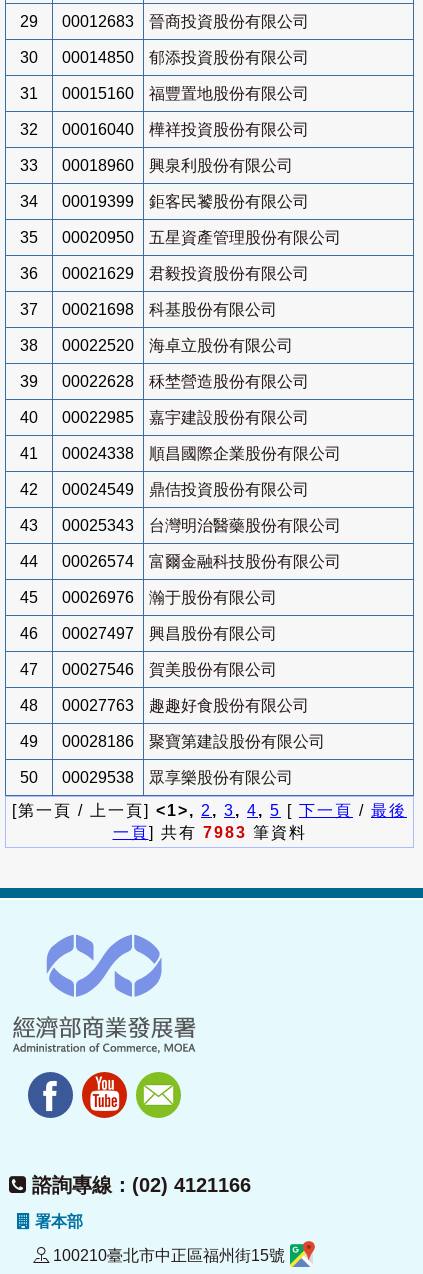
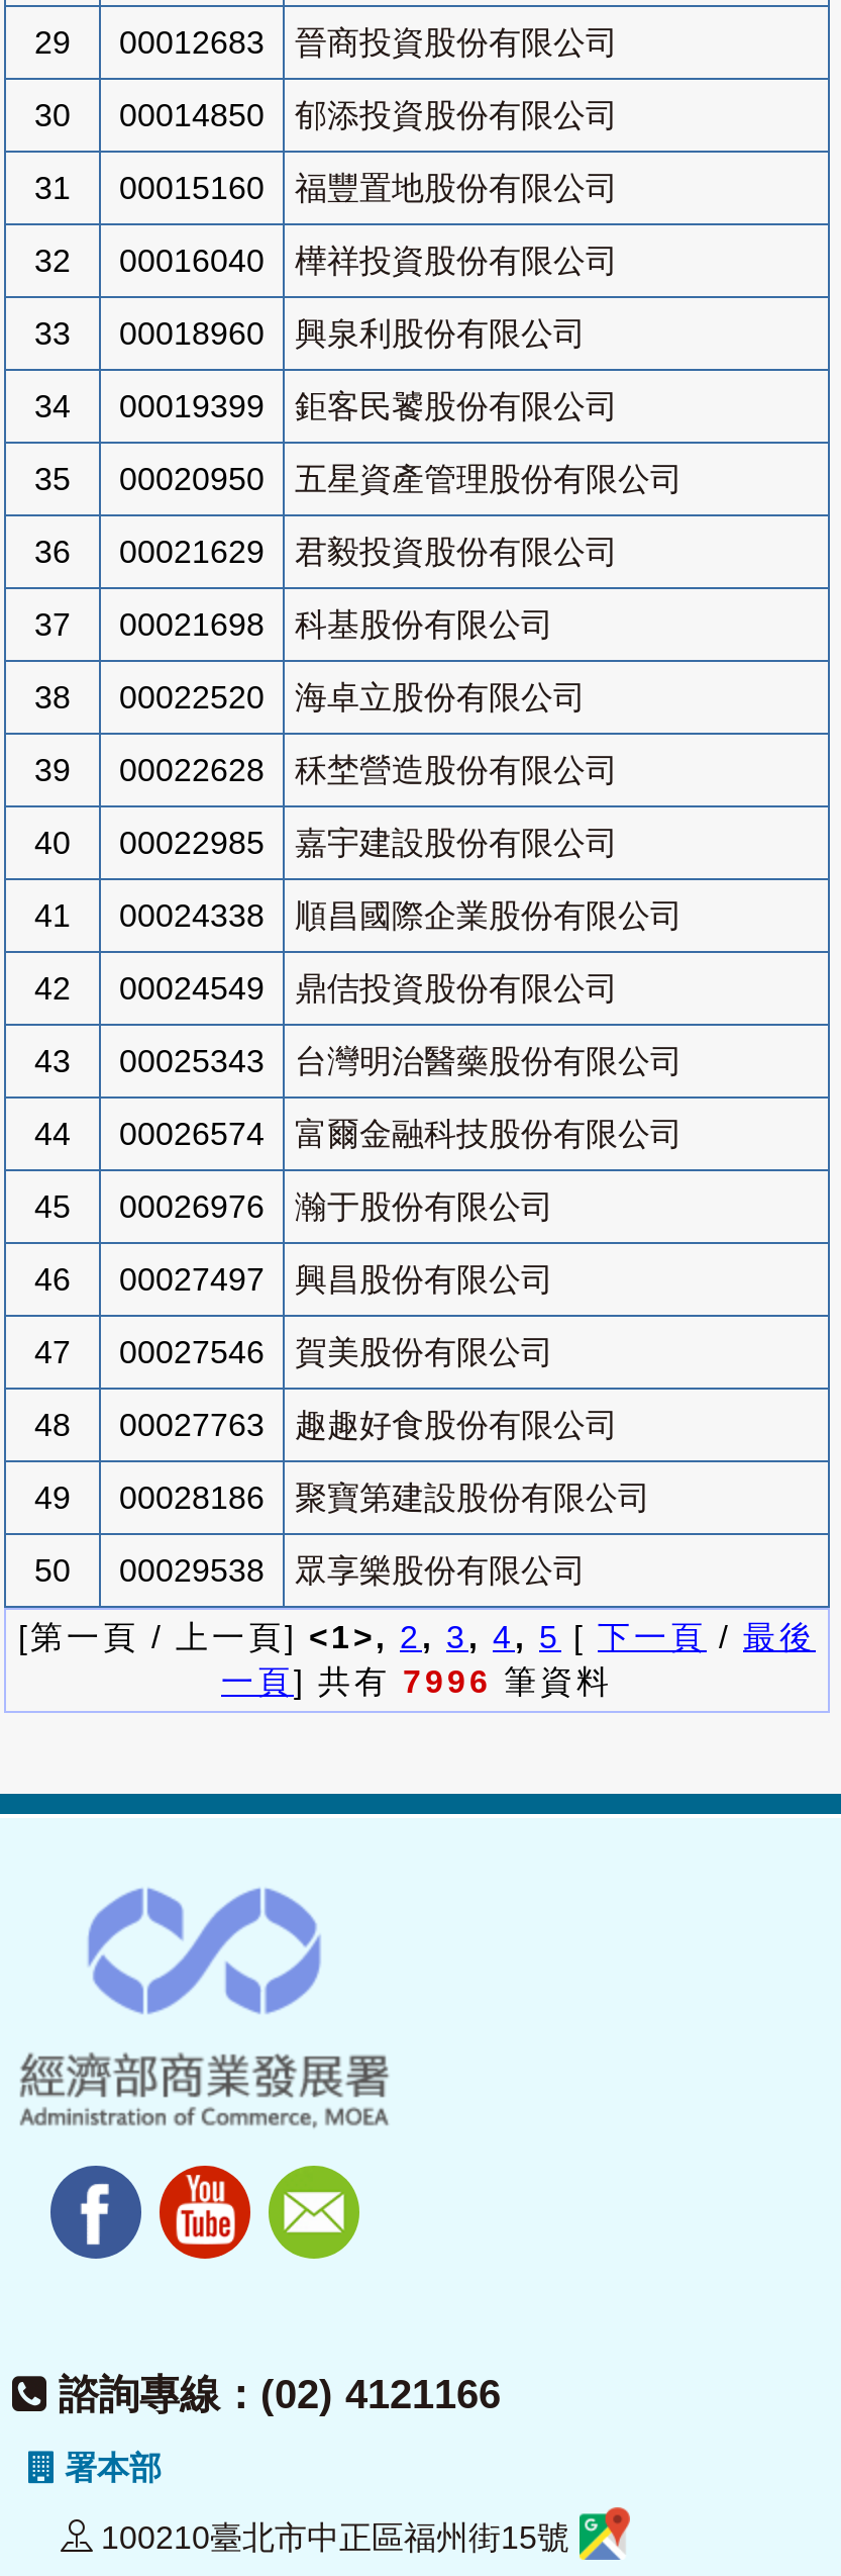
- 一頁] 共有7983筆資料
+ 一頁] 共有7996筆資料
